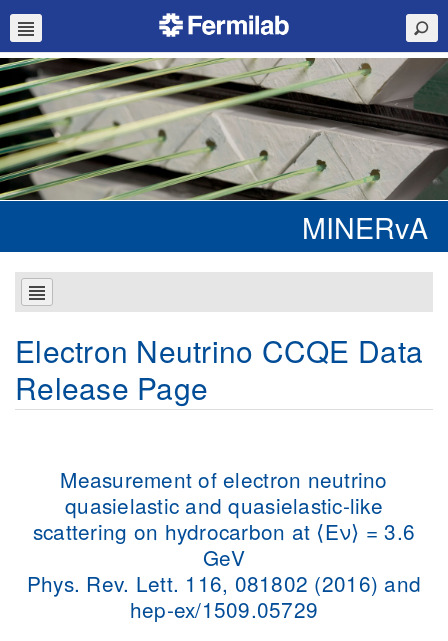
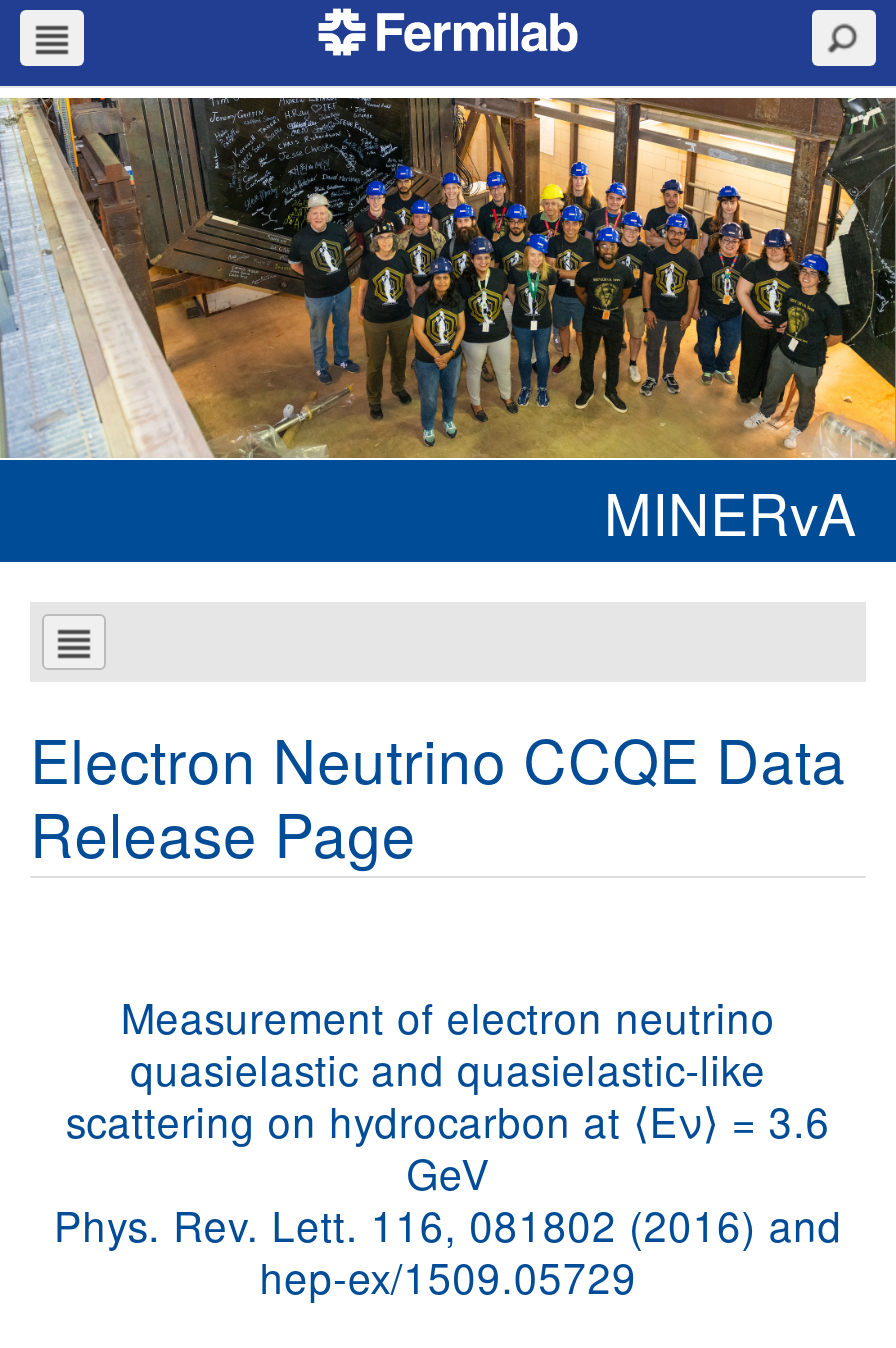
- [image]
+ [image]
